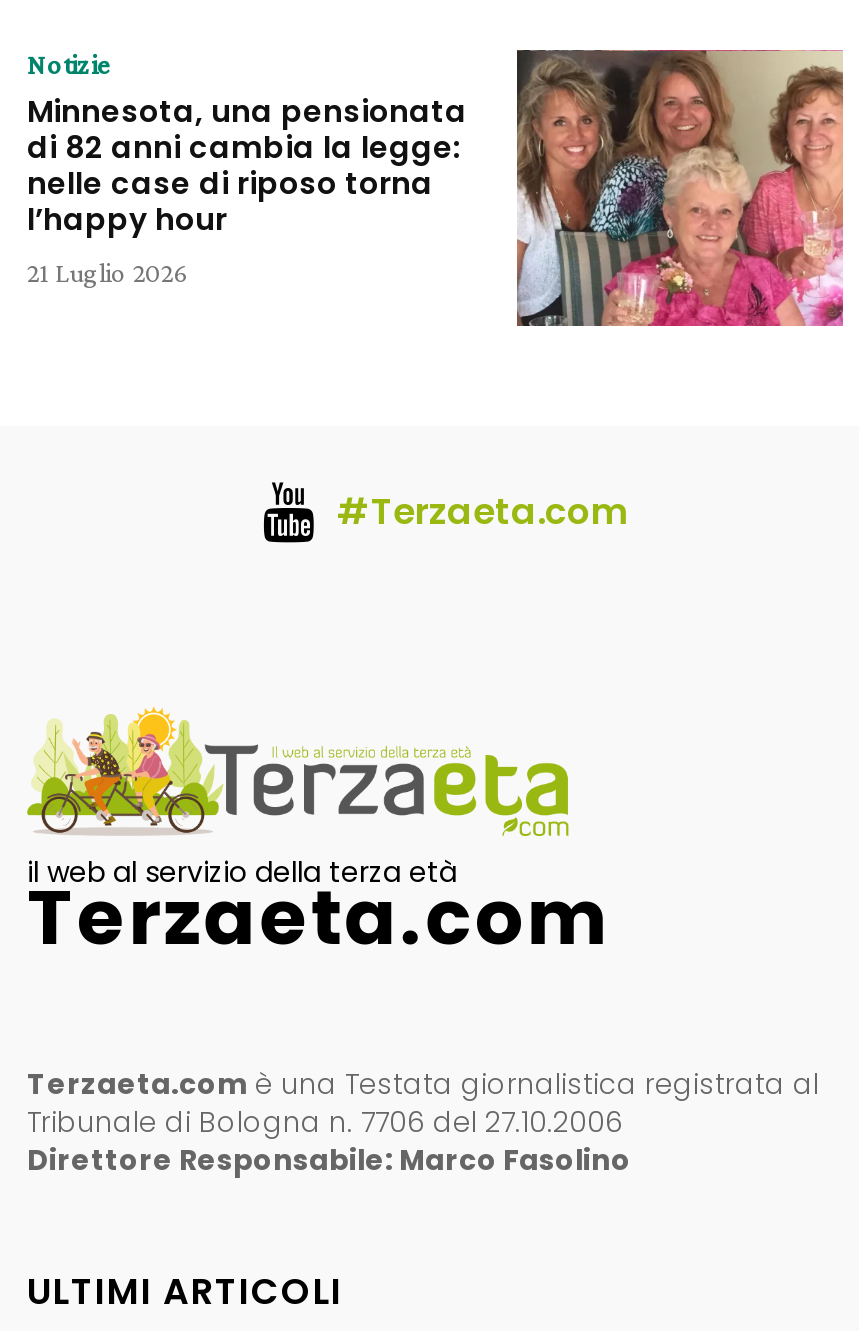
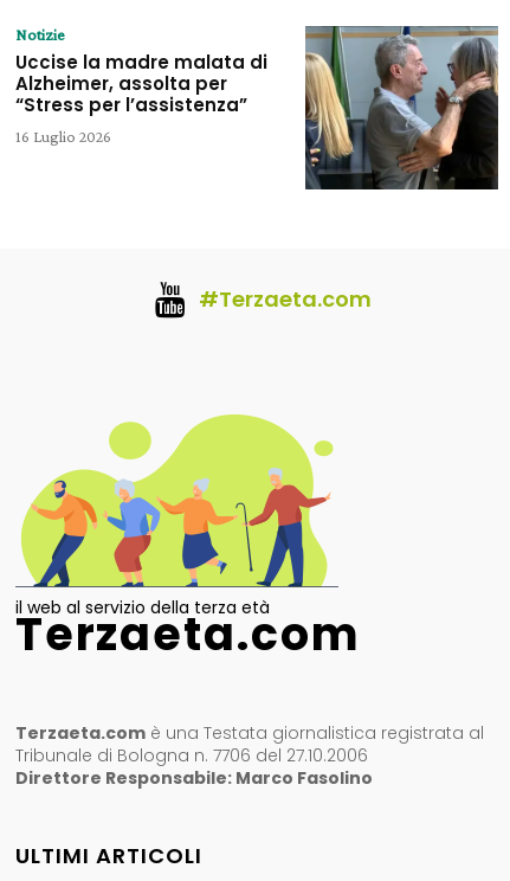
- [image]
- Minnesota, una pensionata
- di 82 anni cambia la legge:
- nelle case di riposo torna
- l’happy hour
- 21 Luglio 2026
+ [image]
+ Uccise la madre malata di
+ Alzheimer, assolta per
+ “Stress per l’assistenza”
+ 16 Luglio 2026

- [image]
+ [image]
